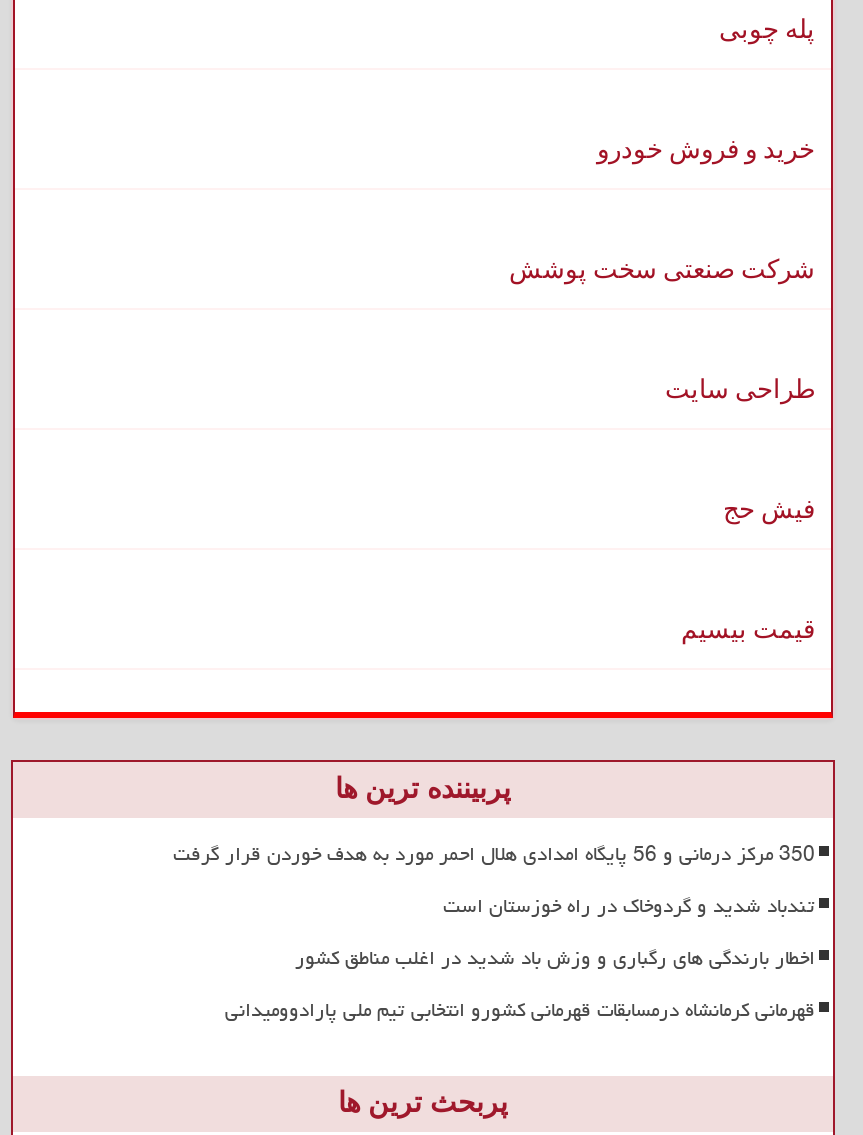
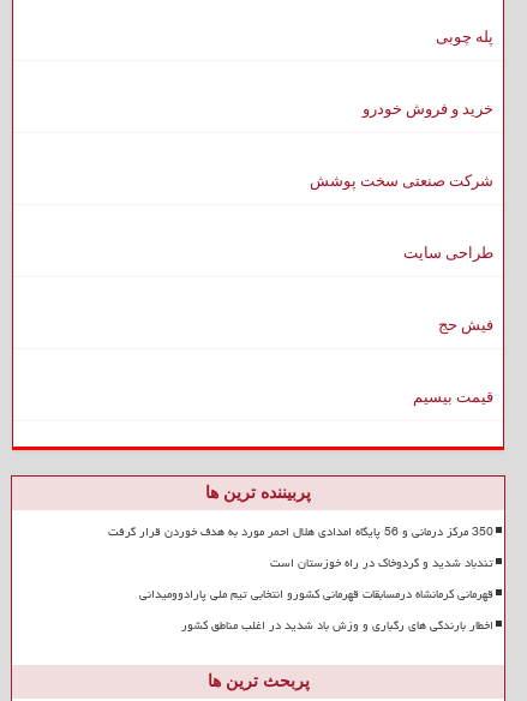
moved down: اخطار بارندگی های رگباری و وزش باد شدید در اغلب مناطق کشور

moved up: قهرمانی کرمانشاه درمسابقات قهرمانی کشورو انتخابی تیم ملی پارادوومیدانی
